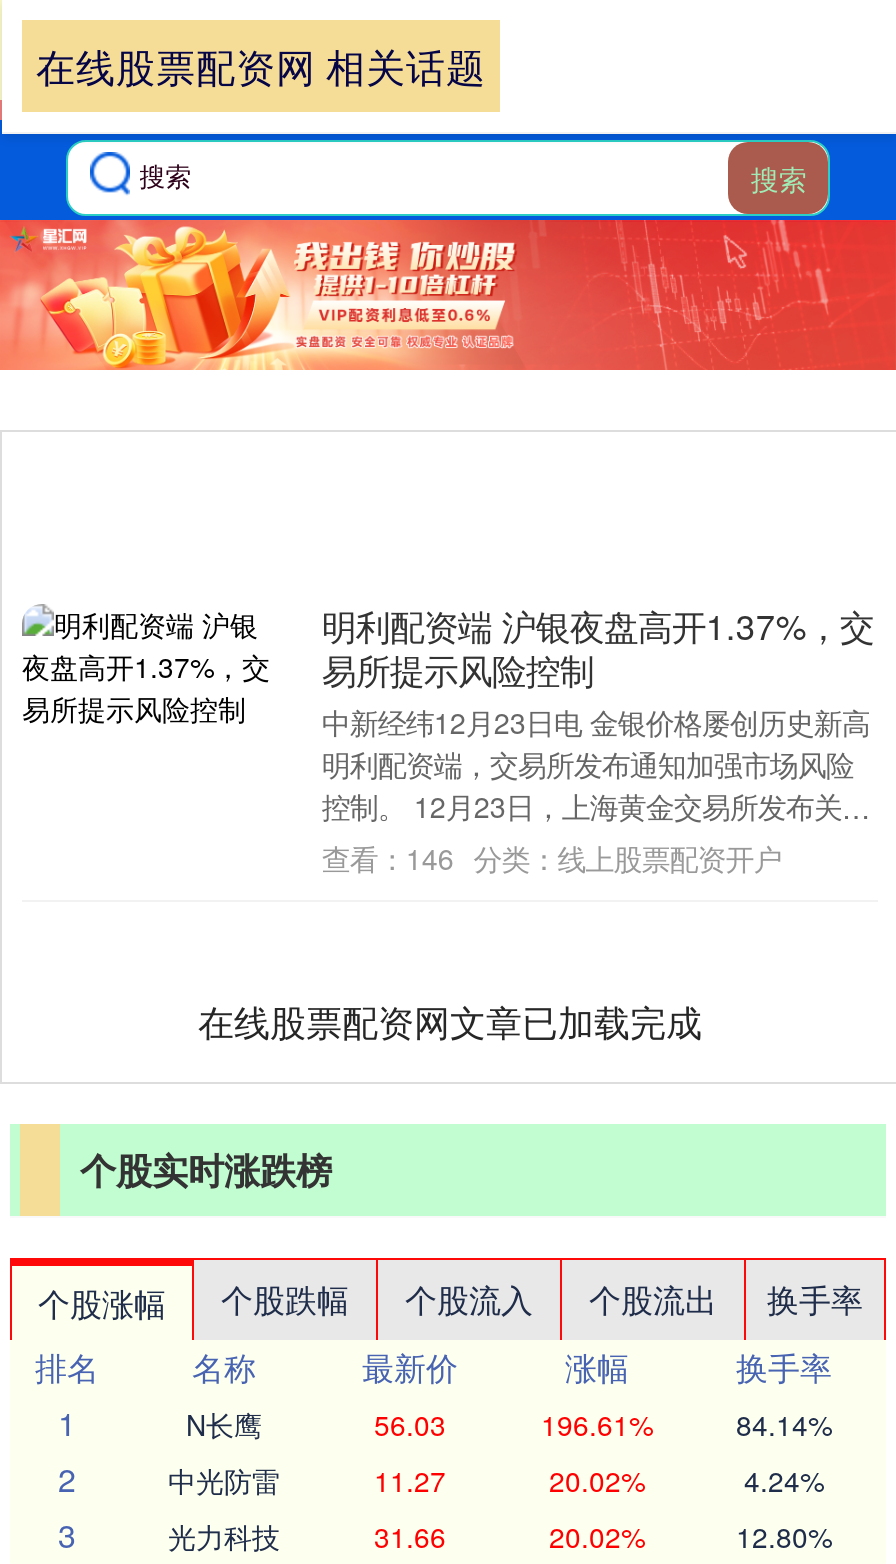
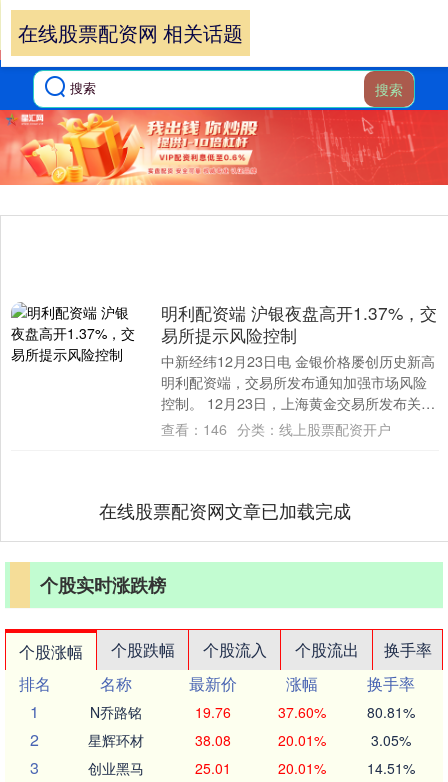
- N长鹰
- 56.03
- 196.61%
- 84.14%
+ N乔路铭
+ 19.76
+ 37.60%
+ 80.81%

- 中光防雷
- 11.27
- 20.02%
- 4.24%
+ 星辉环材
+ 38.08
+ 20.01%
+ 3.05%

- 光力科技
- 31.66
- 20.02%
- 12.80%
+ 创业黑马
+ 25.01
+ 20.01%
+ 14.51%
